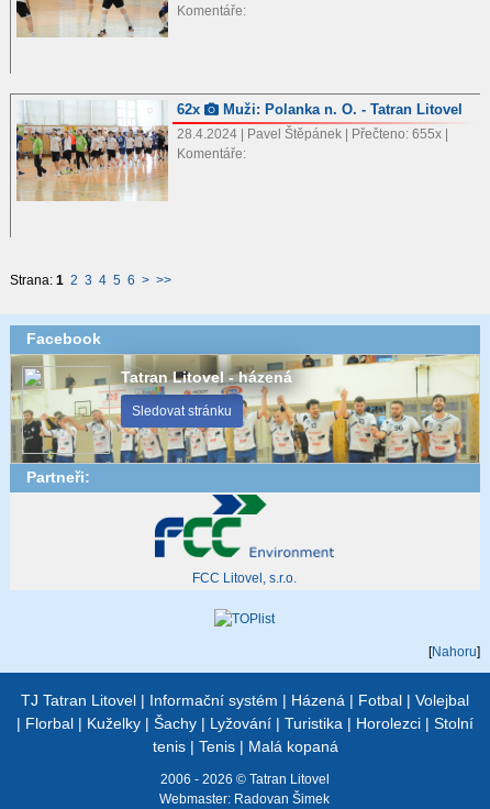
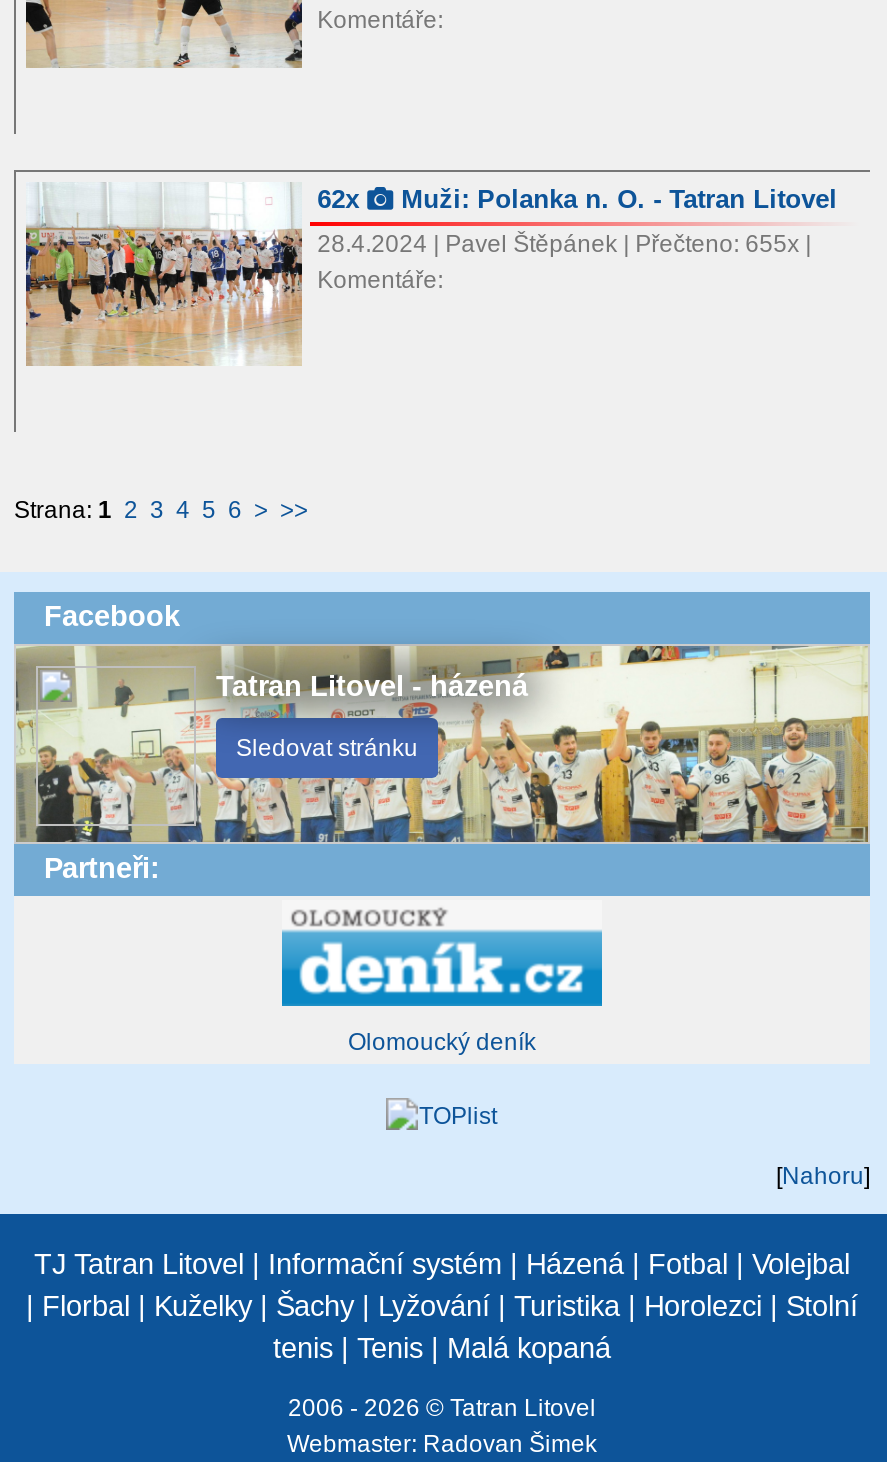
- [image]
- FCC Litovel, s.r.o.
+ [image]
+ Olomoucký deník
